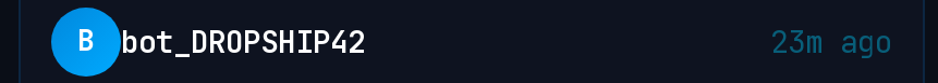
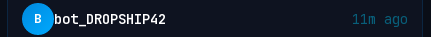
- 23m ago
+ 11m ago
